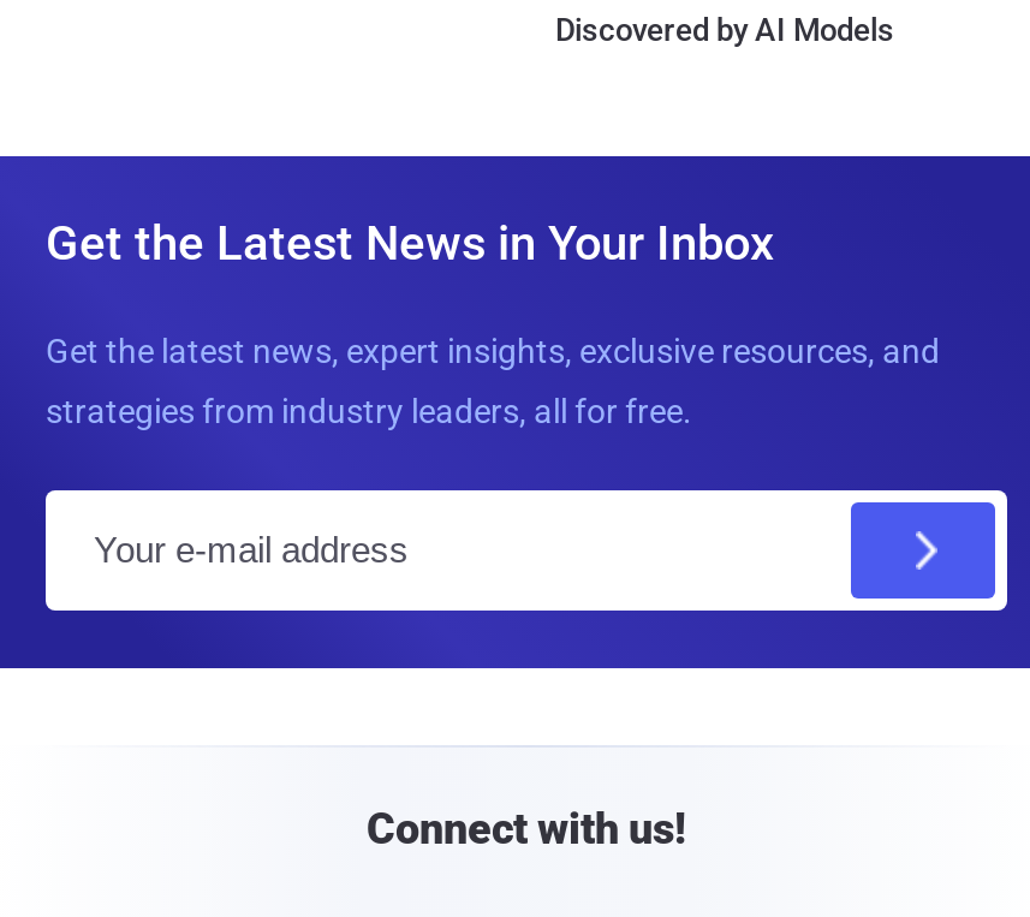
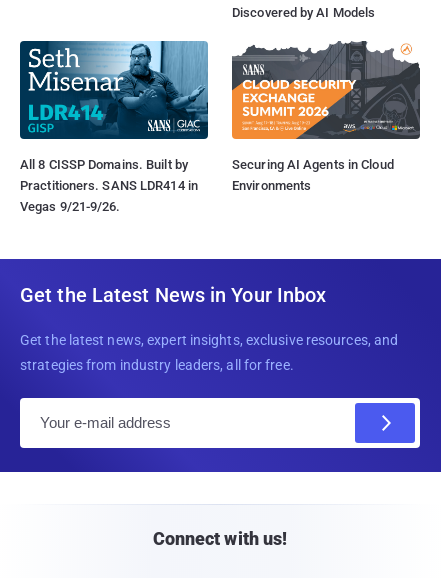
+ [image]
+ All 8 CISSP Domains. Built by
+ Practitioners. SANS LDR414 in
+ Vegas 9/21-9/26.

+ [image]
+ Securing AI Agents in Cloud
+ Environments
